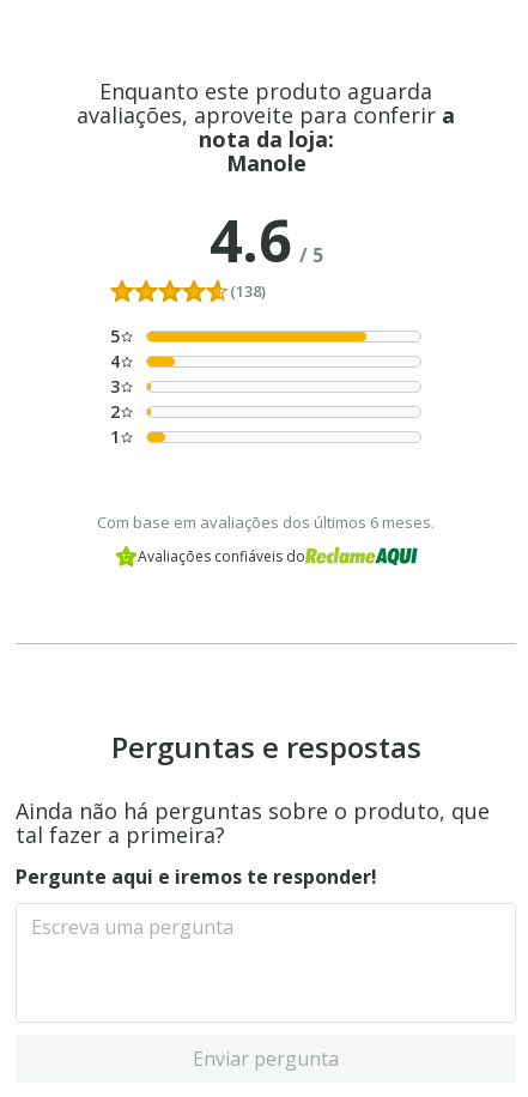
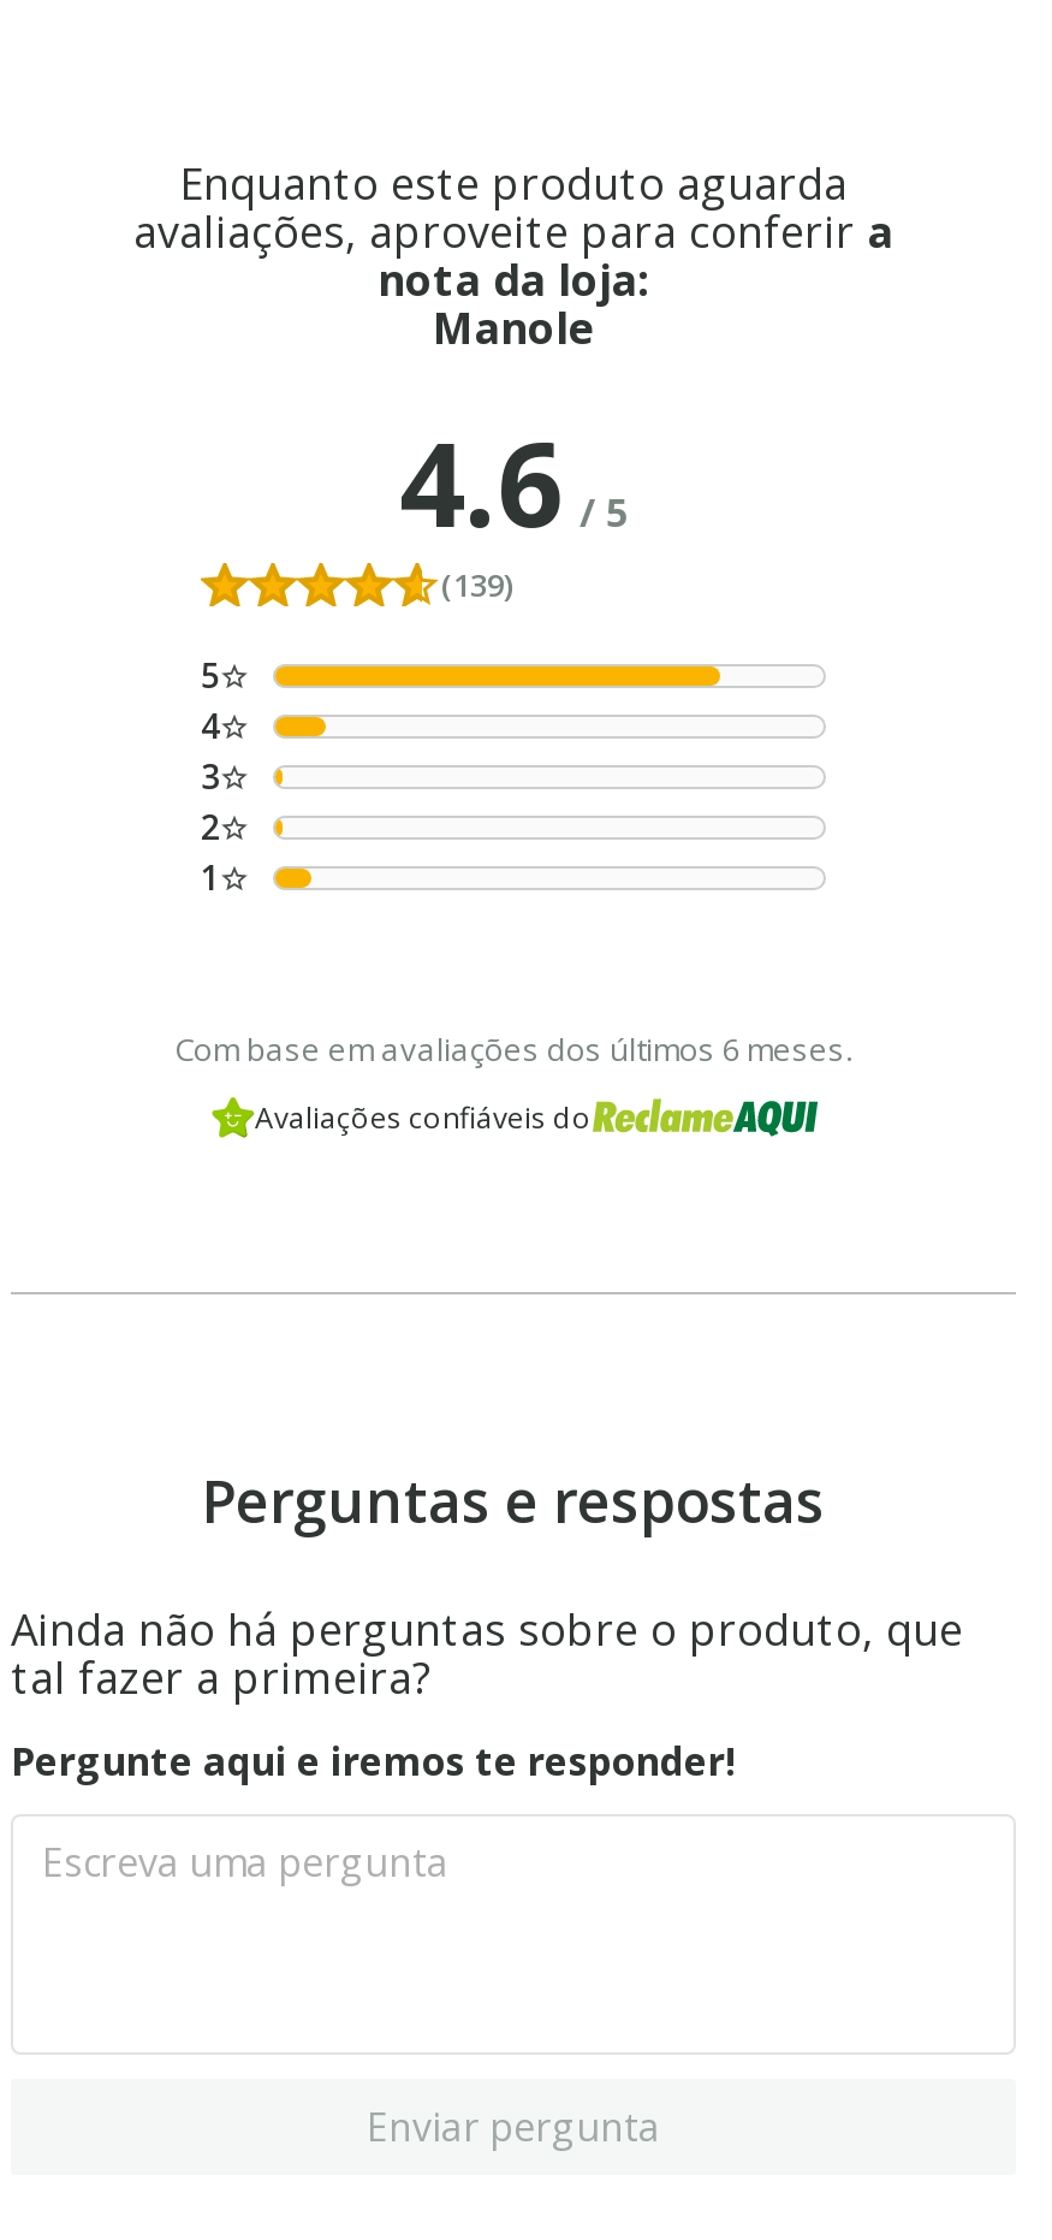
- (138)
+ (139)
